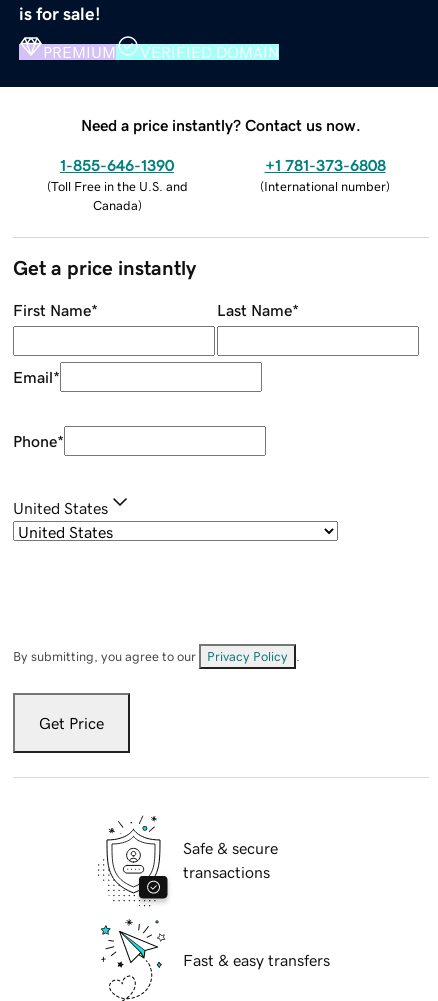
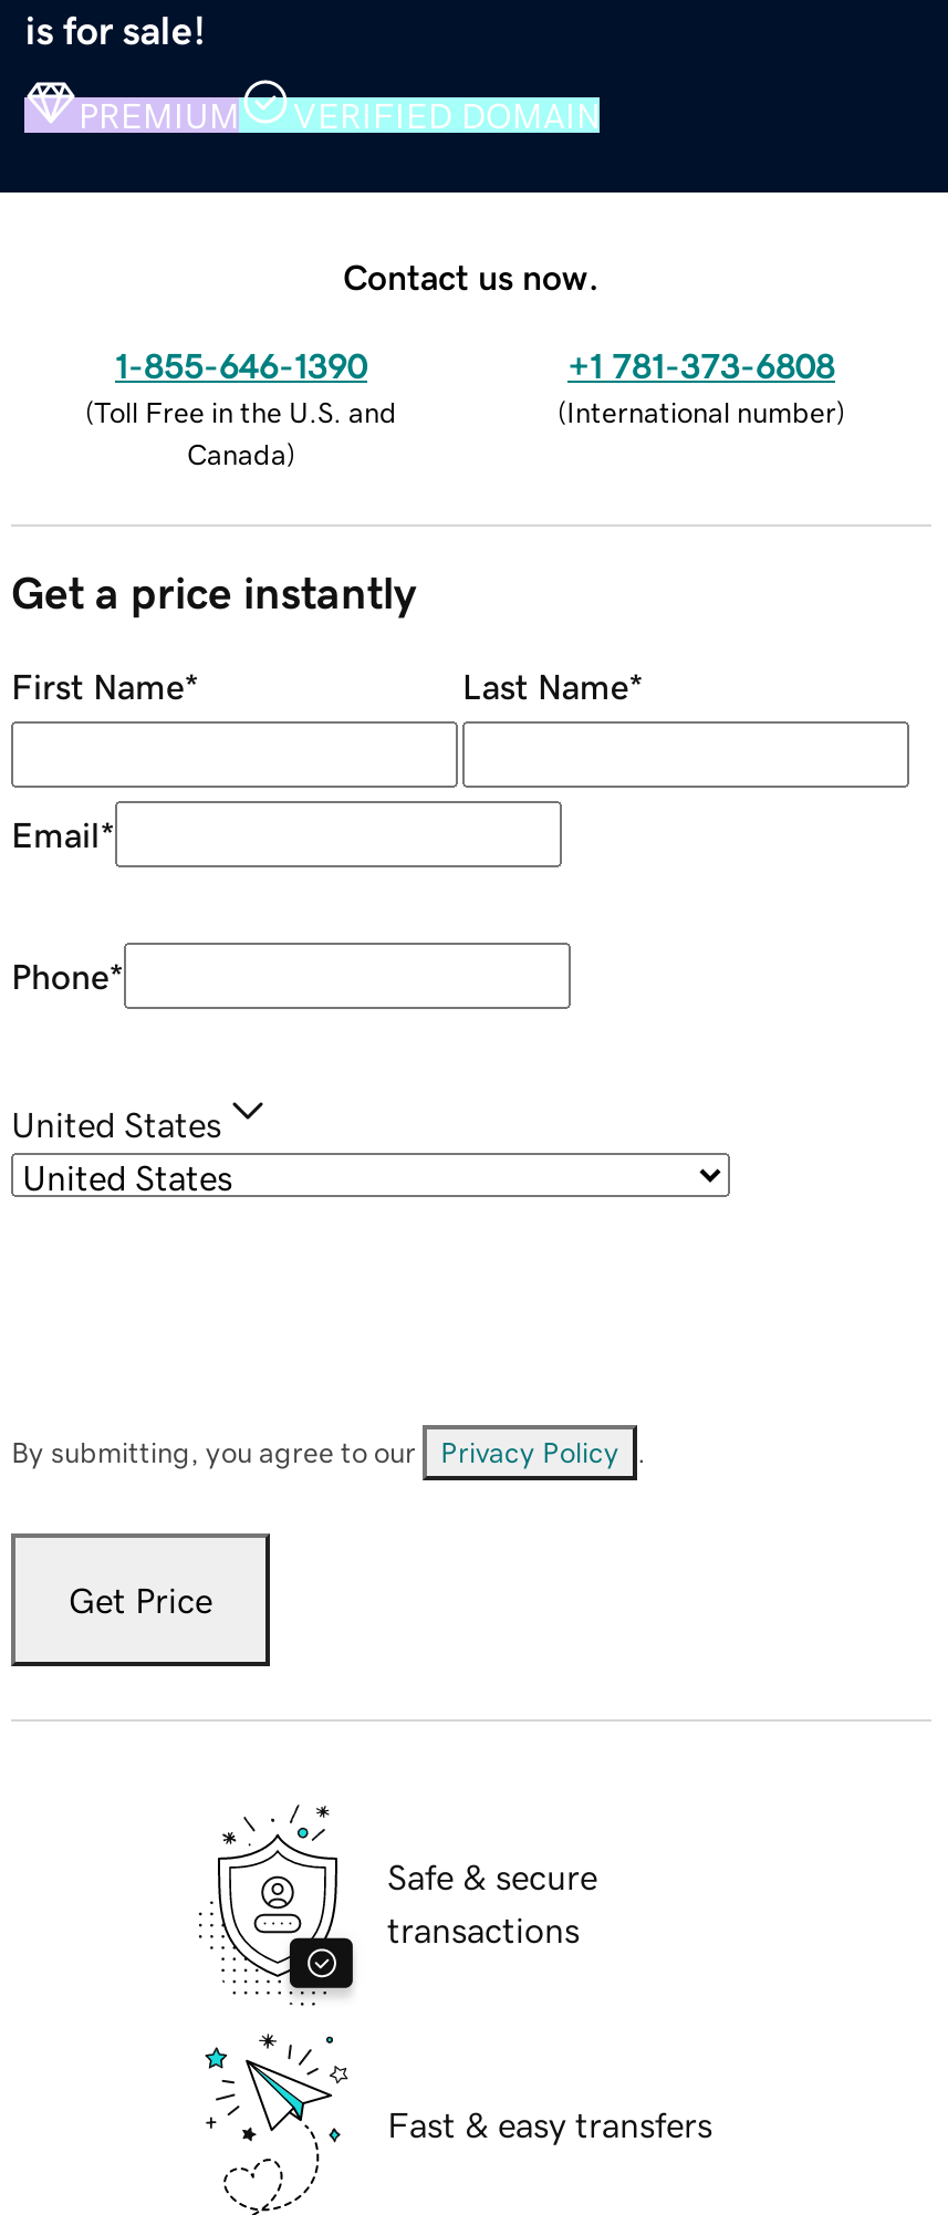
- Need a price instantly? Contact us now.
+ Contact us now.
